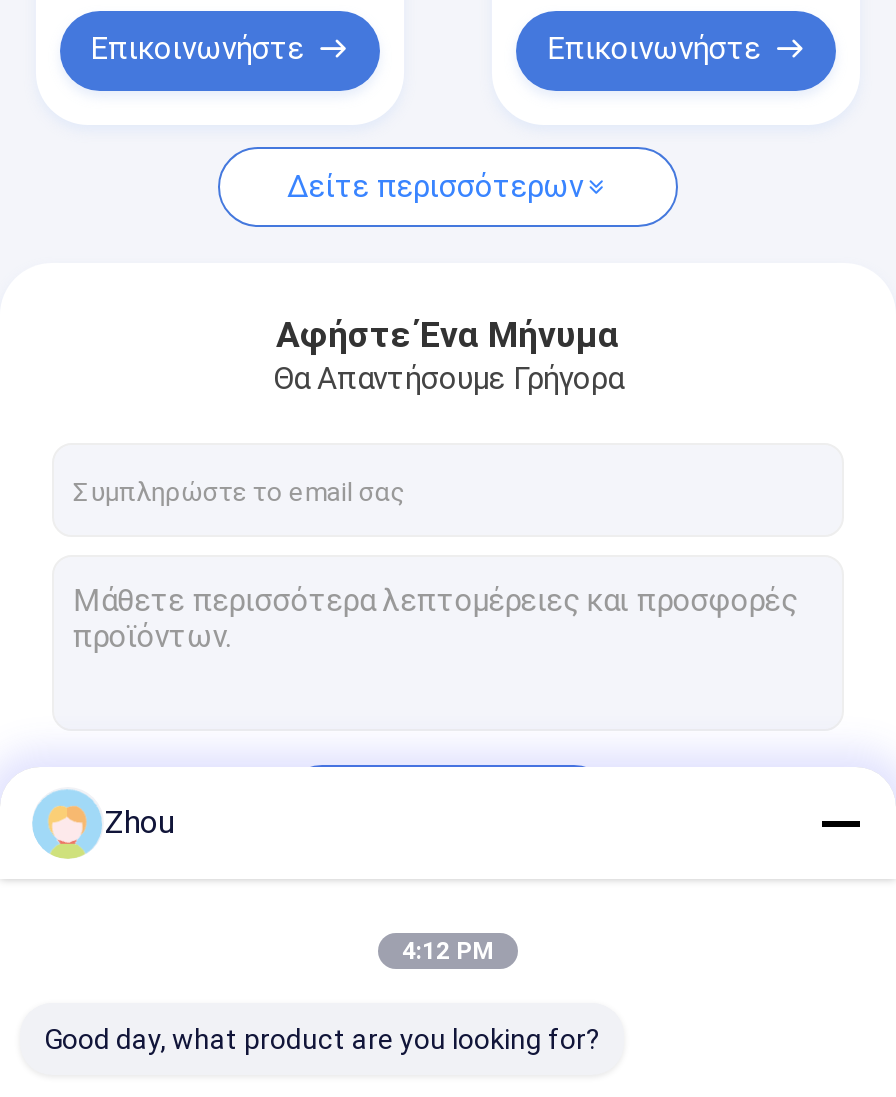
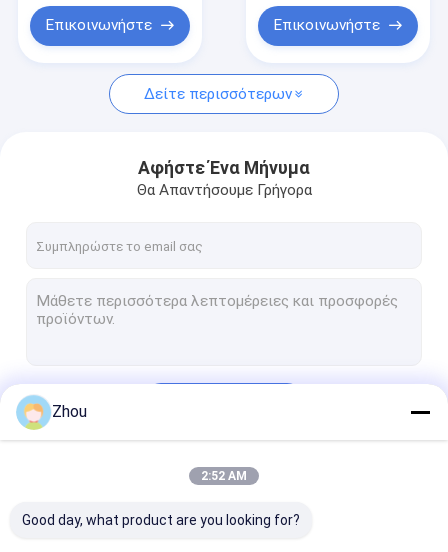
- 4:12 PM
+ 2:52 AM
